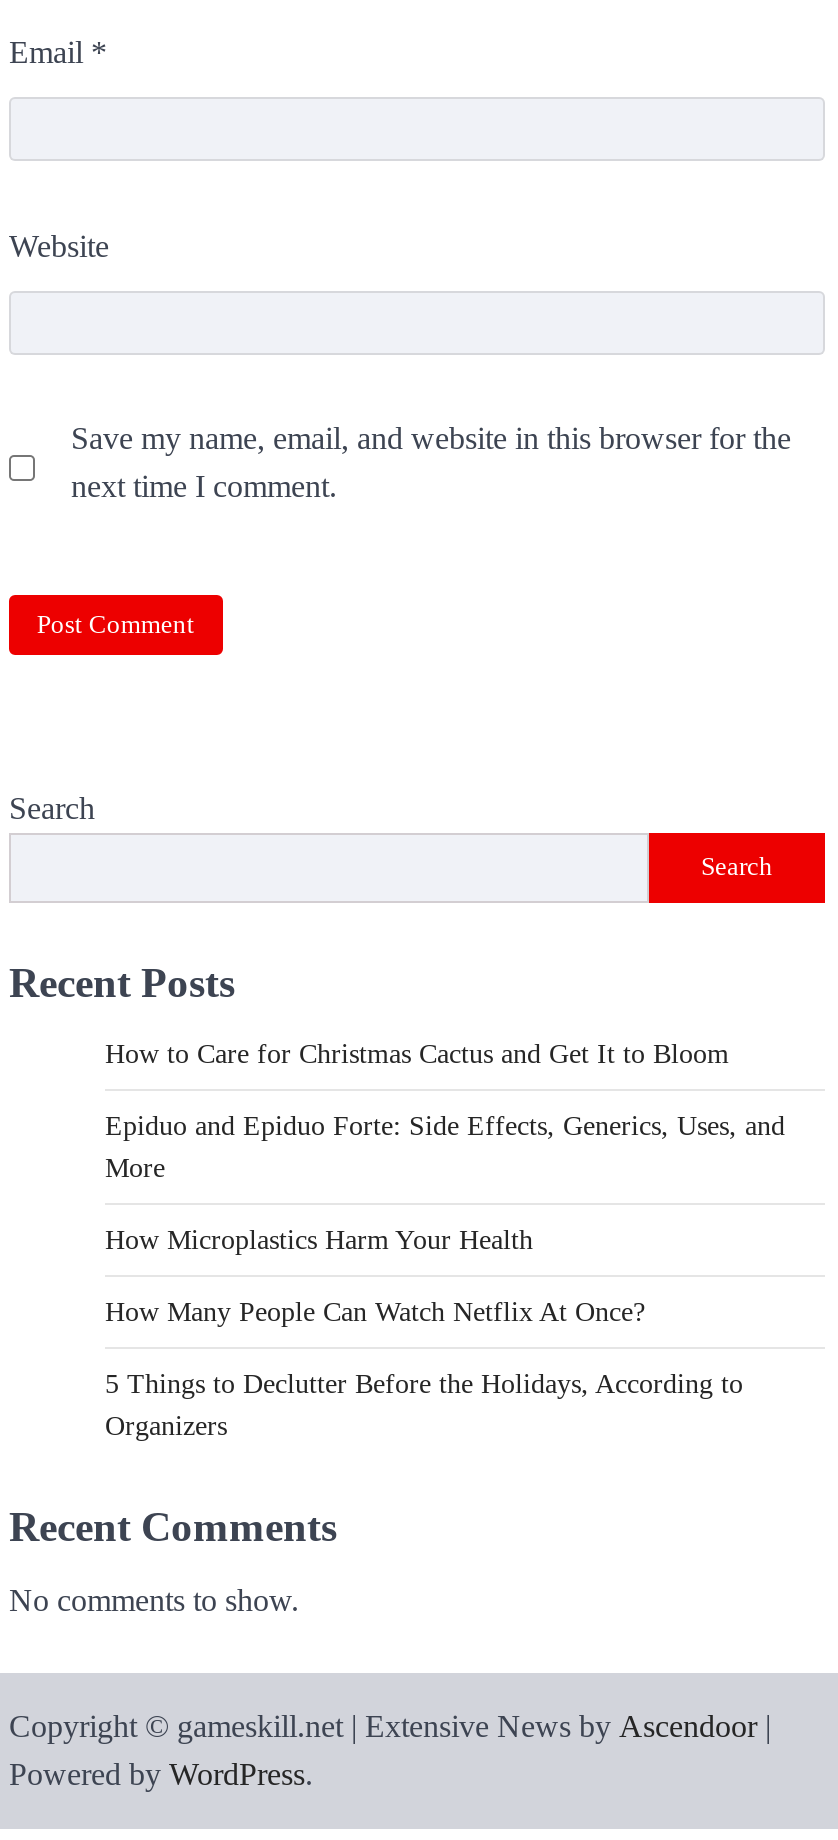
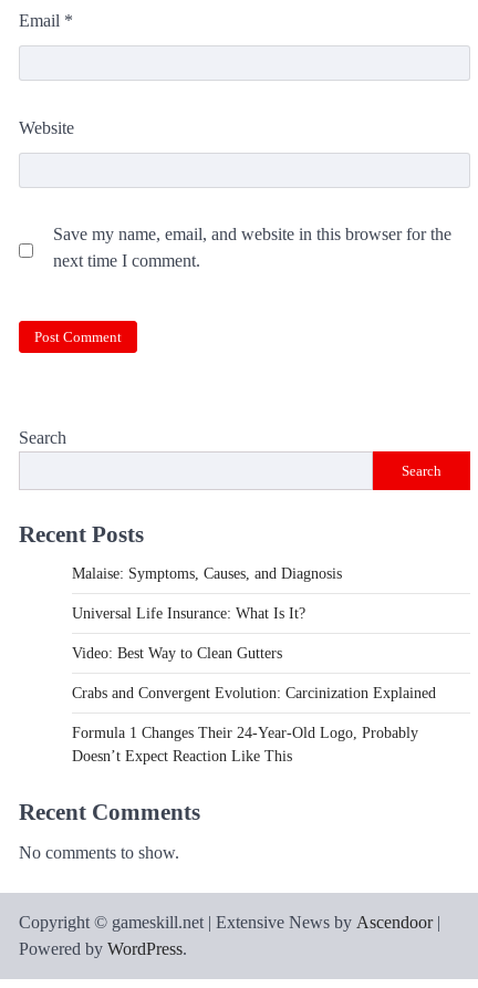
- How to Care for Christmas Cactus and Get It to Bloom
+ Malaise: Symptoms, Causes, and Diagnosis

- Epiduo and Epiduo Forte: Side Effects, Generics, Uses, and
- More
+ Universal Life Insurance: What Is It?

- How Microplastics Harm Your Health
+ Video: Best Way to Clean Gutters

- How Many People Can Watch Netflix At Once?
+ Crabs and Convergent Evolution: Carcinization Explained

- 5 Things to Declutter Before the Holidays, According to
- Organizers
+ Formula 1 Changes Their 24-Year-Old Logo, Probably
+ Doesn’t Expect Reaction Like This
